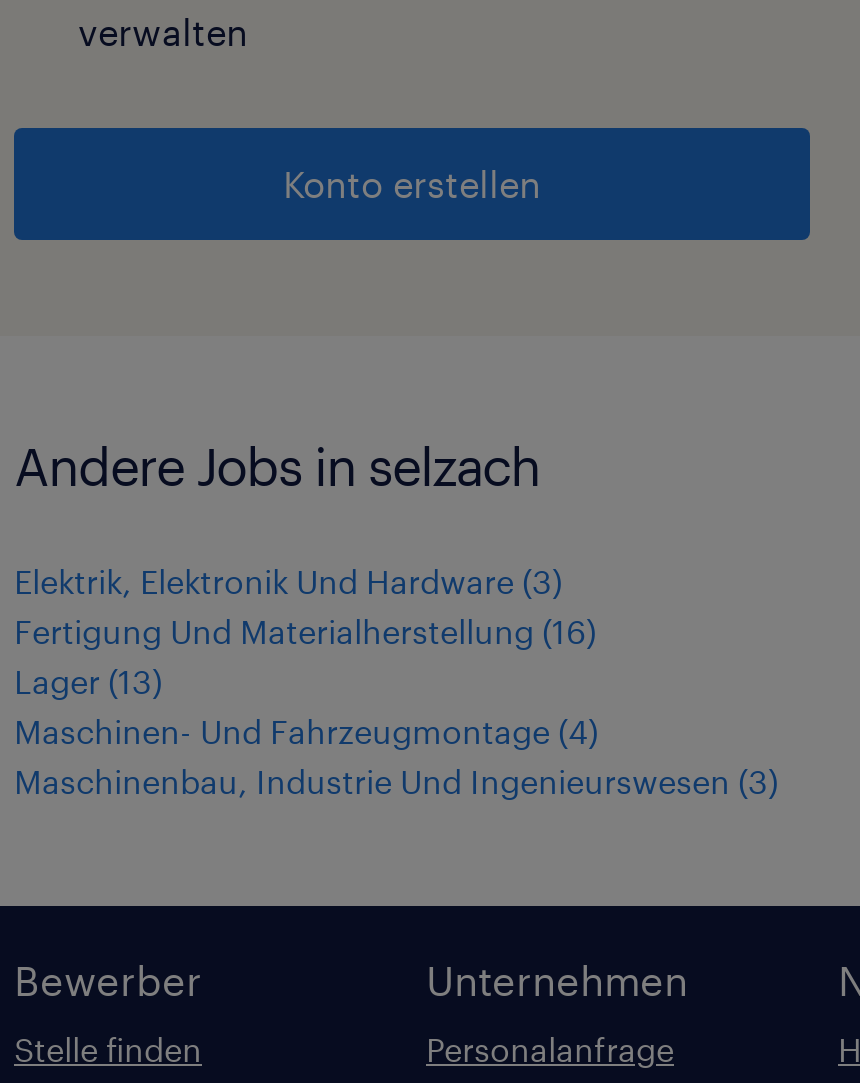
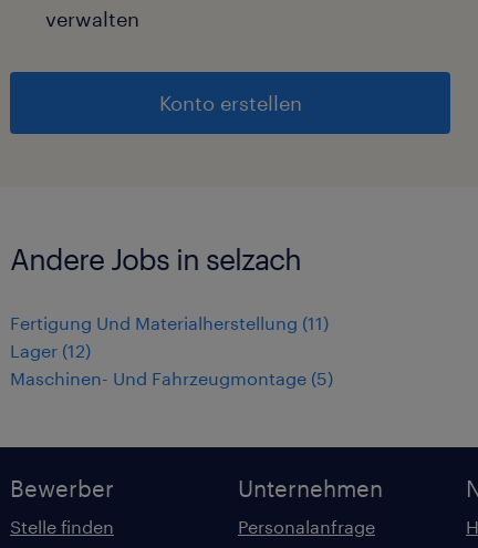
- Elektrik, Elektronik Und Hardware (3)
- Fertigung Und Materialherstellung (16)
- Lager (13)
- Maschinen- Und Fahrzeugmontage (4)
- Maschinenbau, Industrie Und Ingenieurswesen (3)
+ Fertigung Und Materialherstellung (11)
+ Lager (12)
+ Maschinen- Und Fahrzeugmontage (5)
